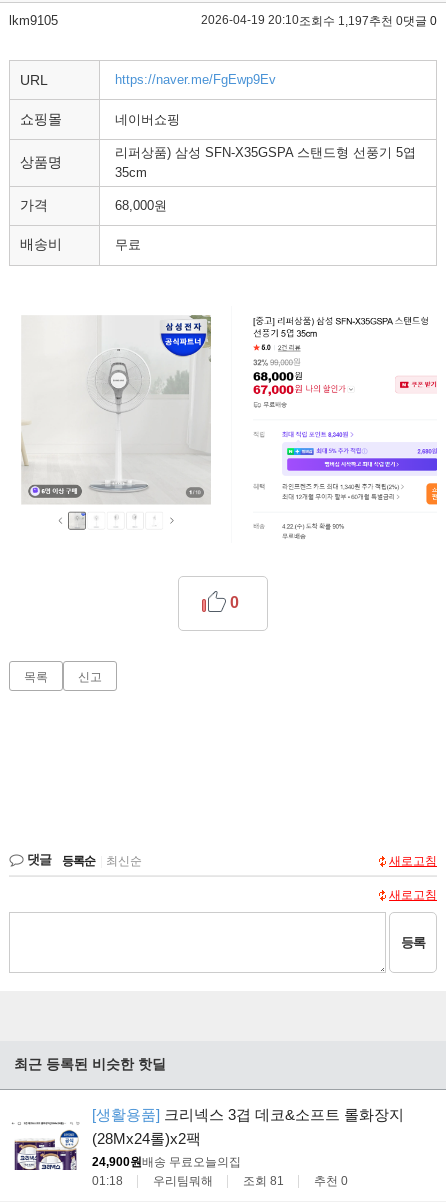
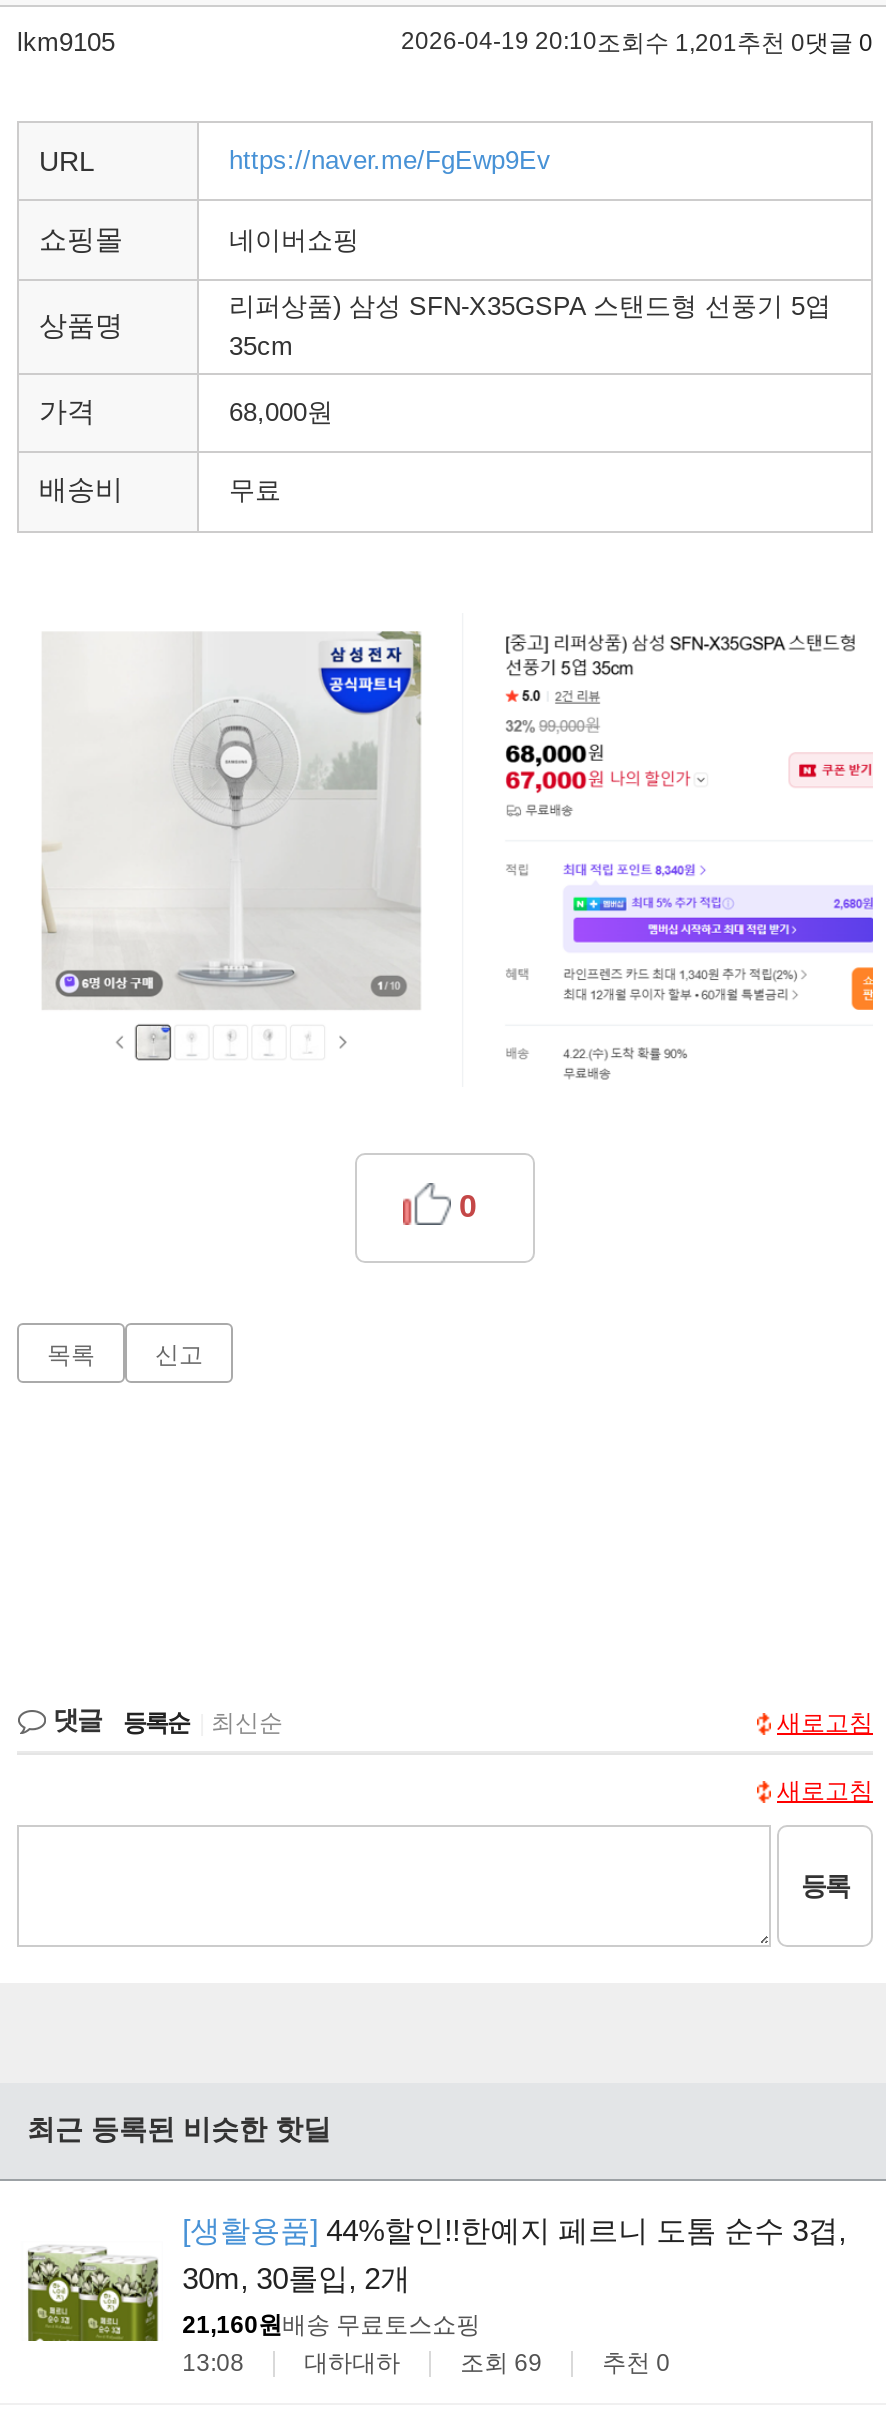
- 2026-04-19 20:10조회수 1,197추천 0댓글 0
+ 2026-04-19 20:10조회수 1,201추천 0댓글 0

- [image]
- [생활용품] 크리넥스 3겹 데코&소프트 롤화장지
- (28Mx24롤)x2팩
+ [image]
+ [생활용품] 44%할인!!한예지 페르니 도톰 순수 3겹,
+ 30m, 30롤입, 2개

- 24,900원배송 무료 오늘의집
- 01:18
- 우리팀뭐해
- 조회 81
+ 21,160원배송 무료 토스쇼핑
+ 13:08
+ 대하대하
+ 조회 69
